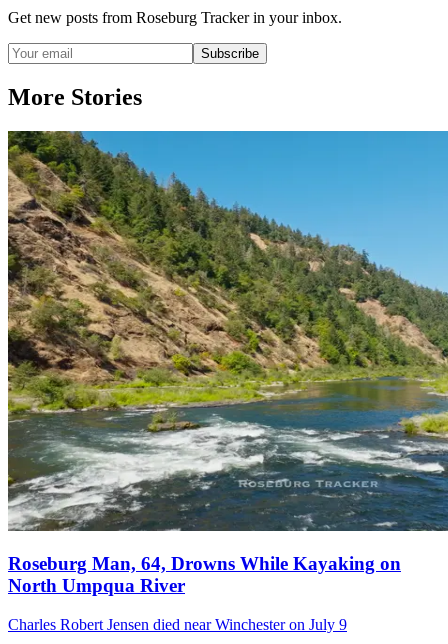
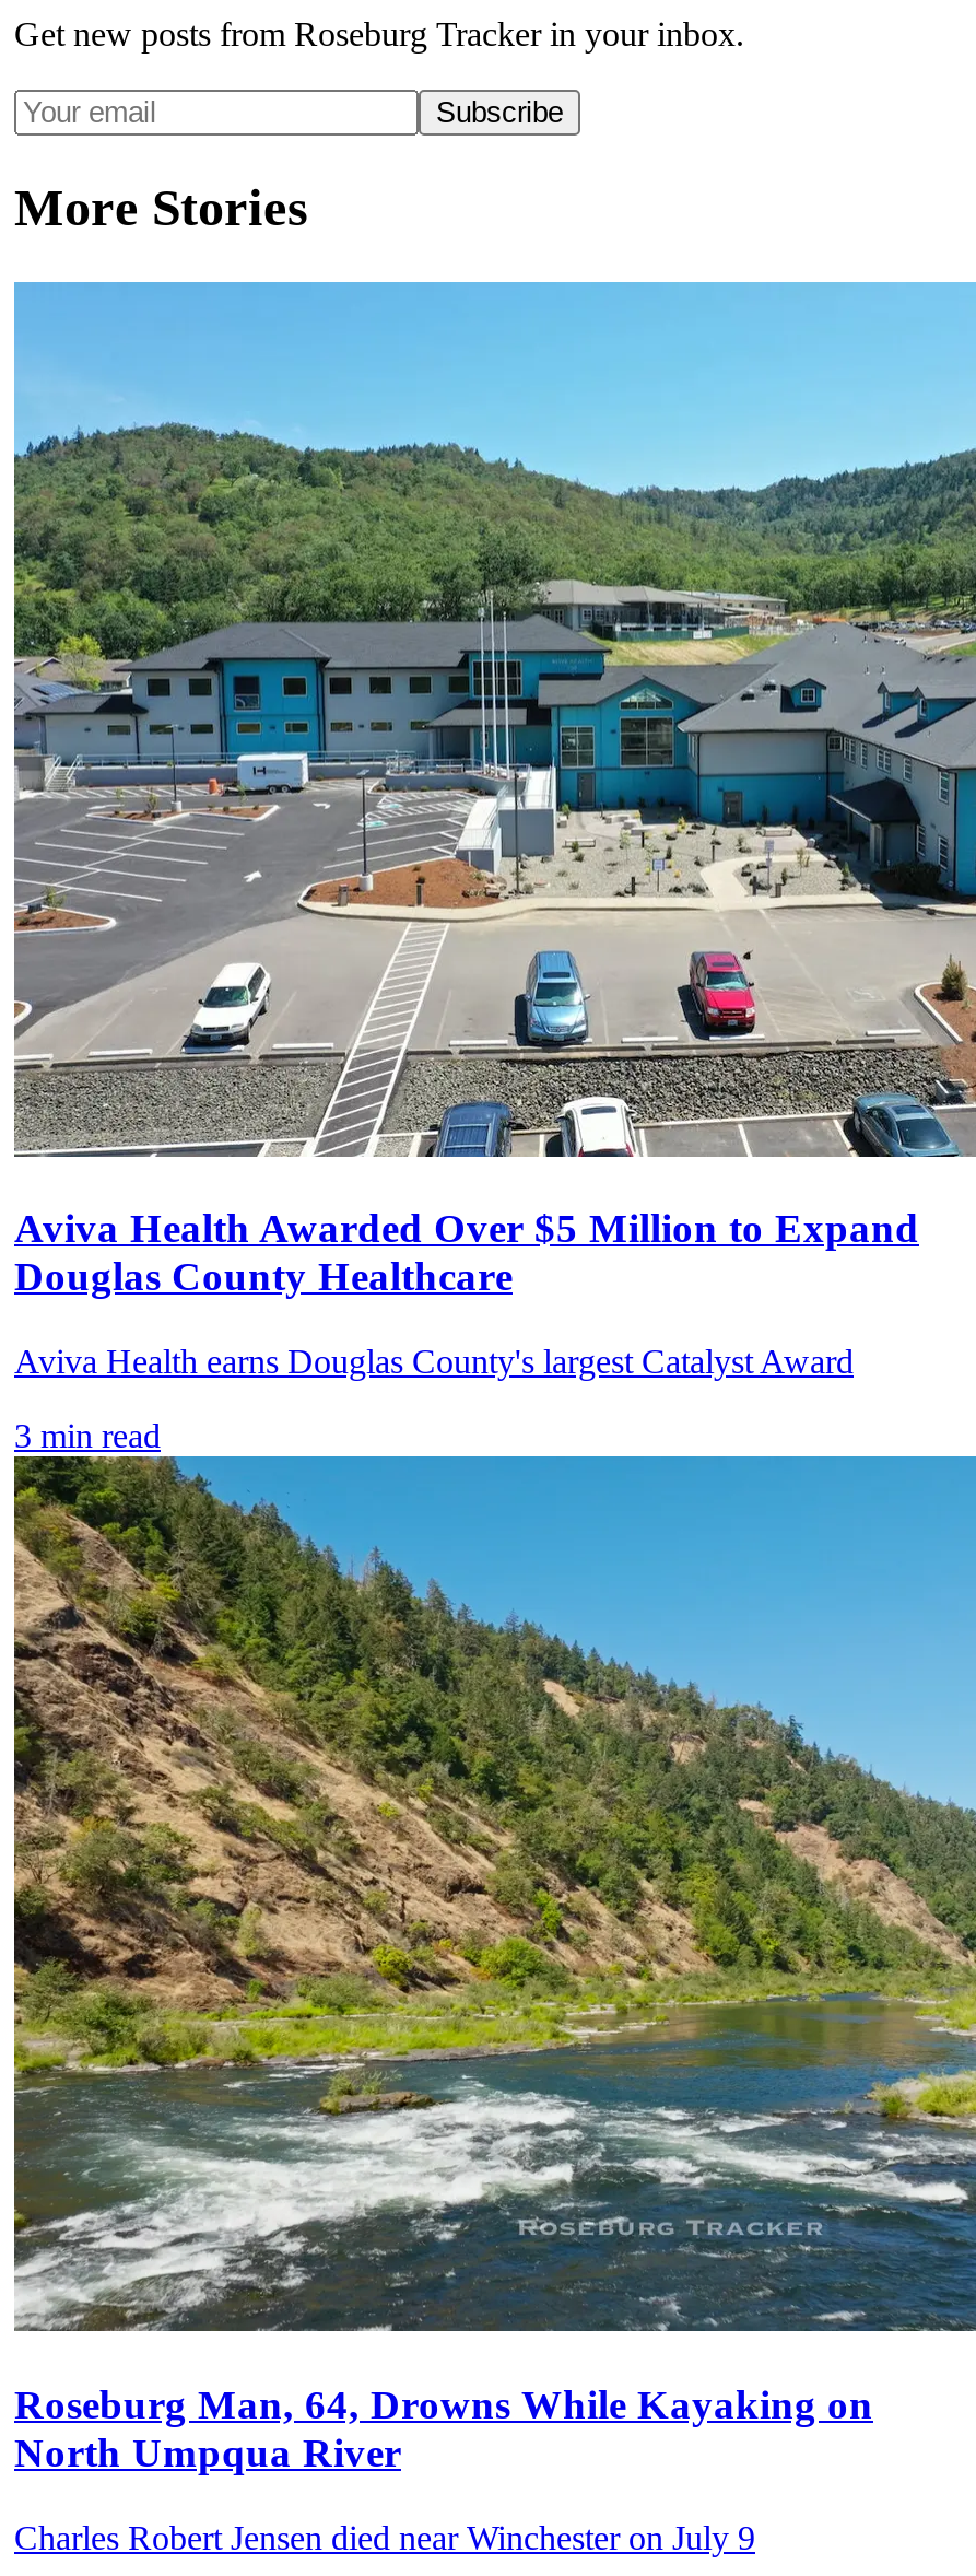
+ [image]
+ Aviva Health Awarded Over $5 Million to Expand
+ Douglas County Healthcare
+ Aviva Health earns Douglas County's largest Catalyst Award
+ 3 min read
